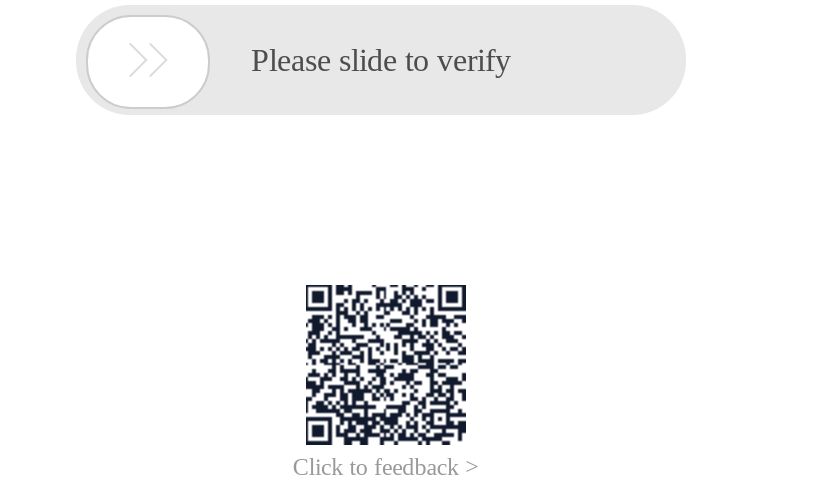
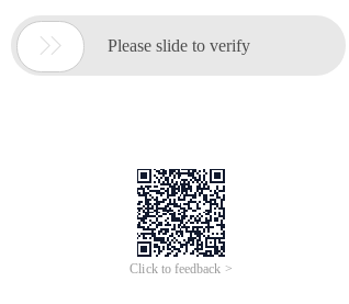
- [image]
+ [image]
